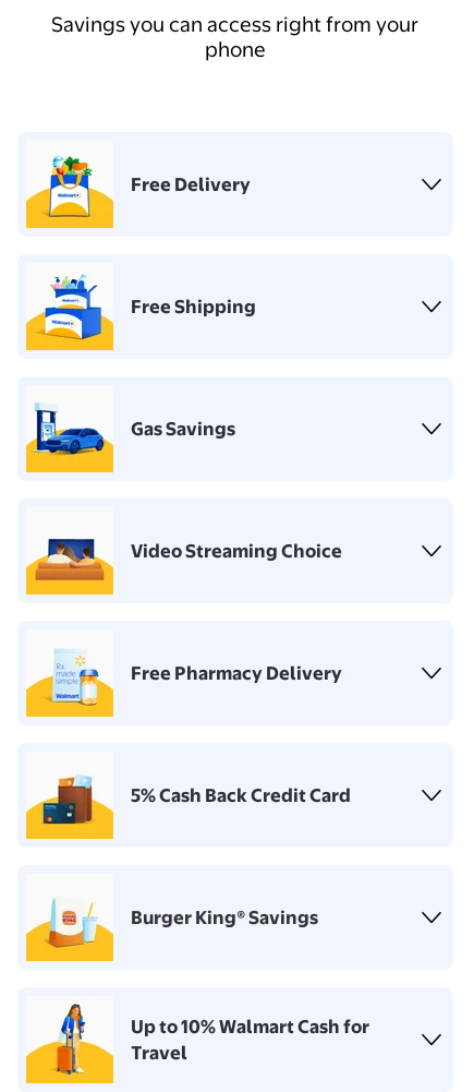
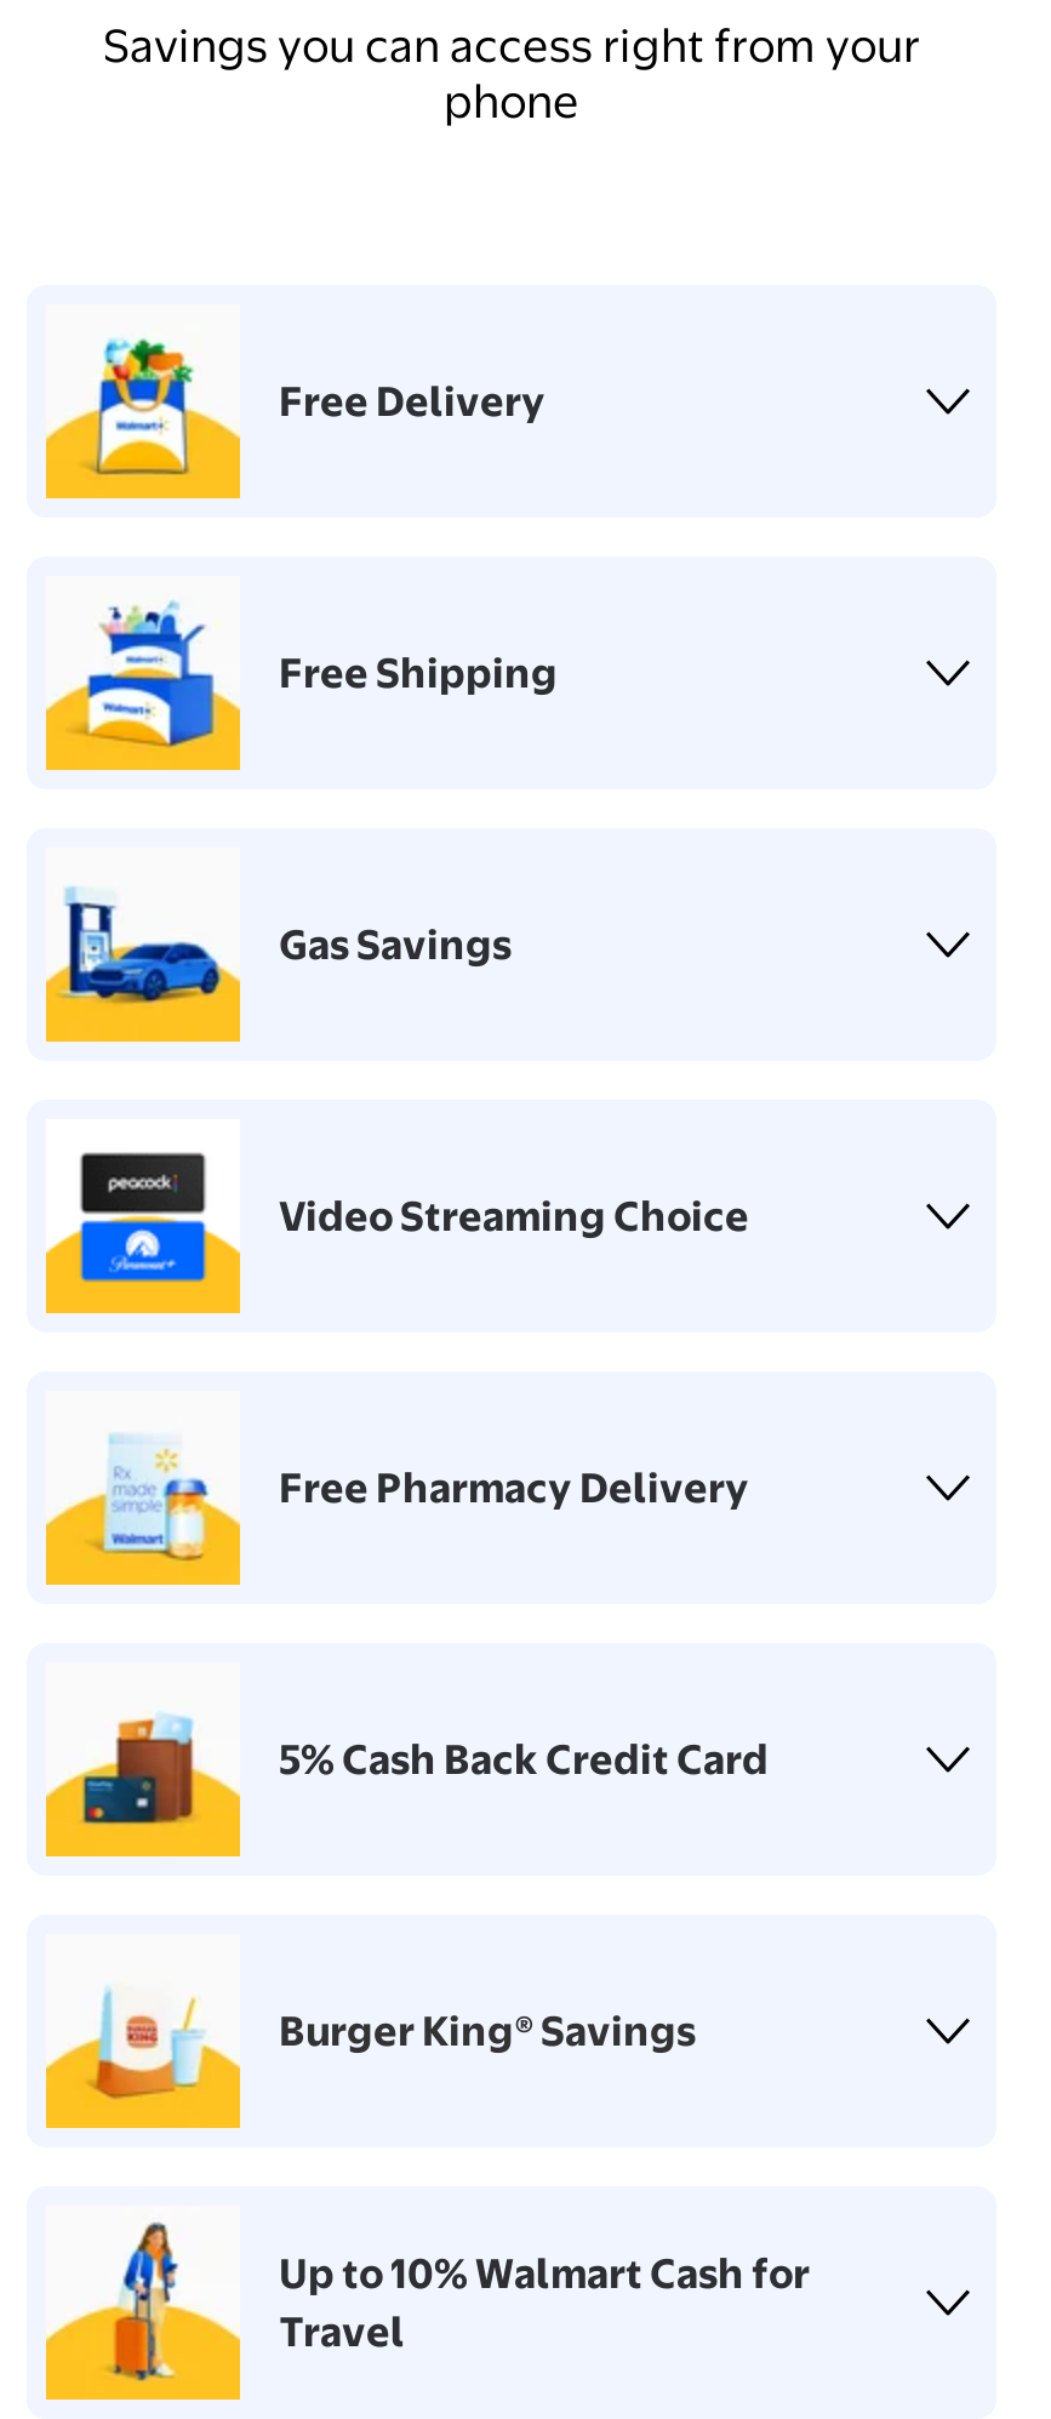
- [image]
+ [image]
